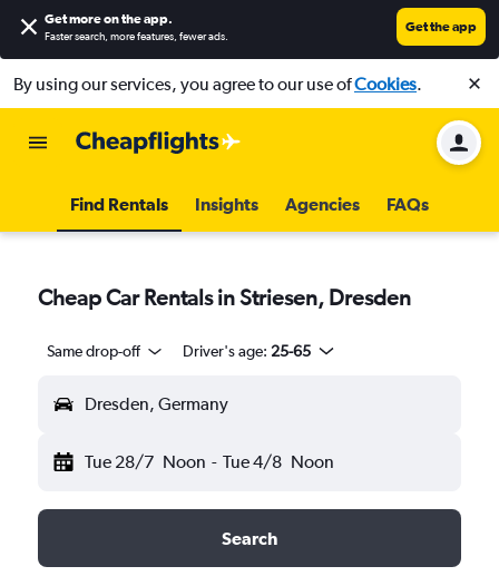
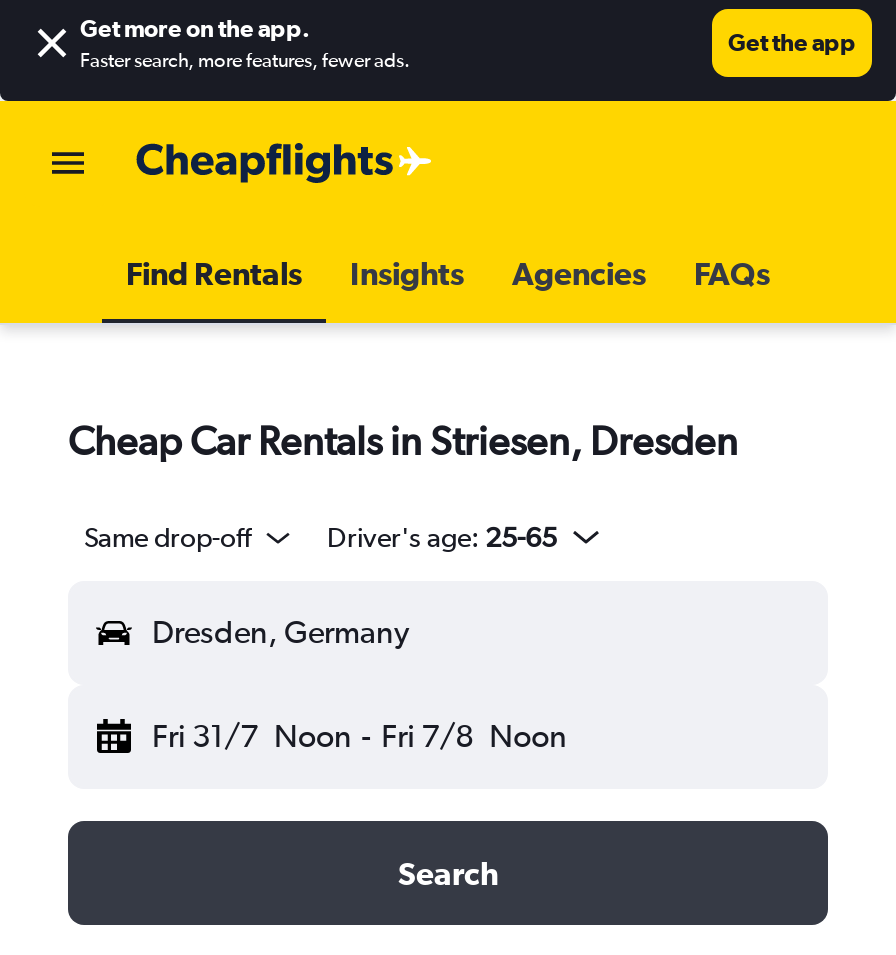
- By using our services, you agree to our use ofCookies.

- [image]

- Tue 28/7 Noon - Tue 4/8 Noon
+ Fri 31/7 Noon - Fri 7/8 Noon
